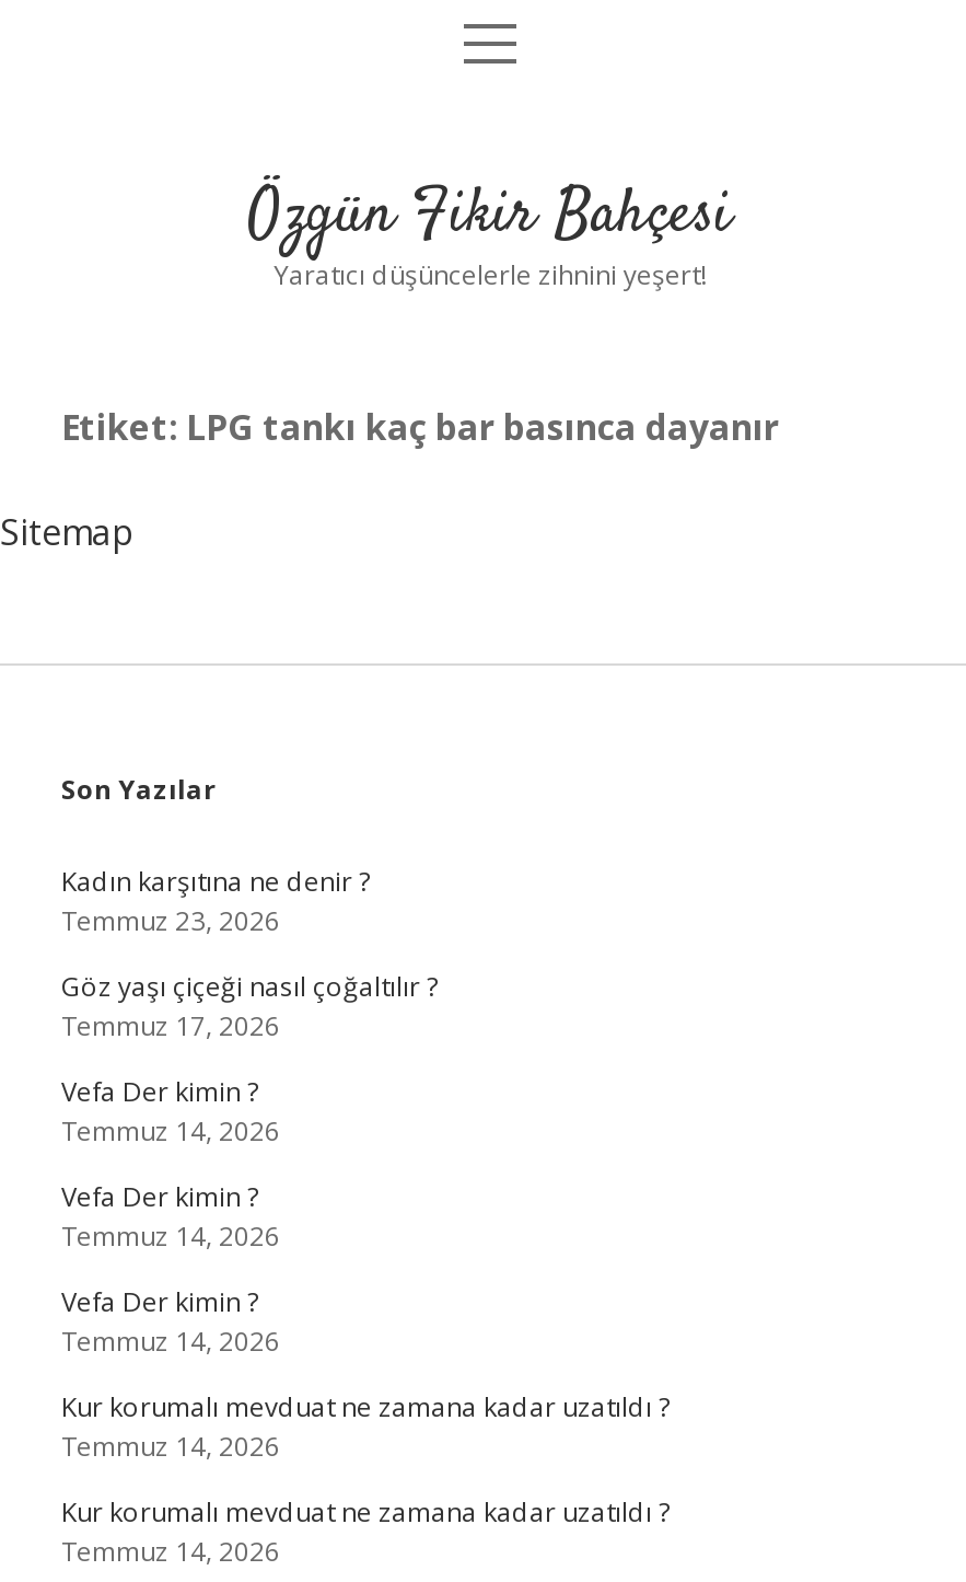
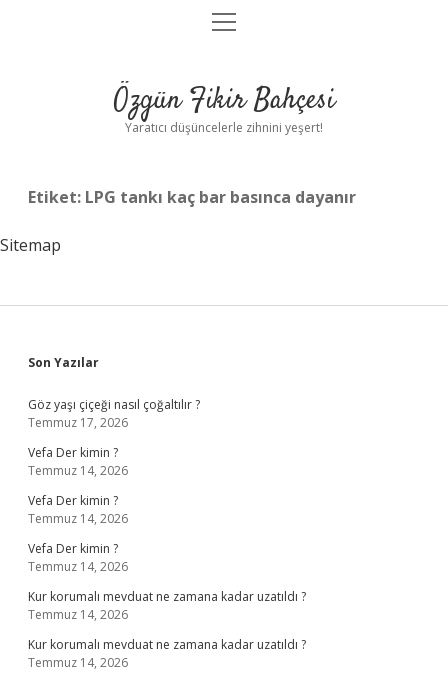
- Kadın karşıtına ne denir ?
- Temmuz 23, 2026
